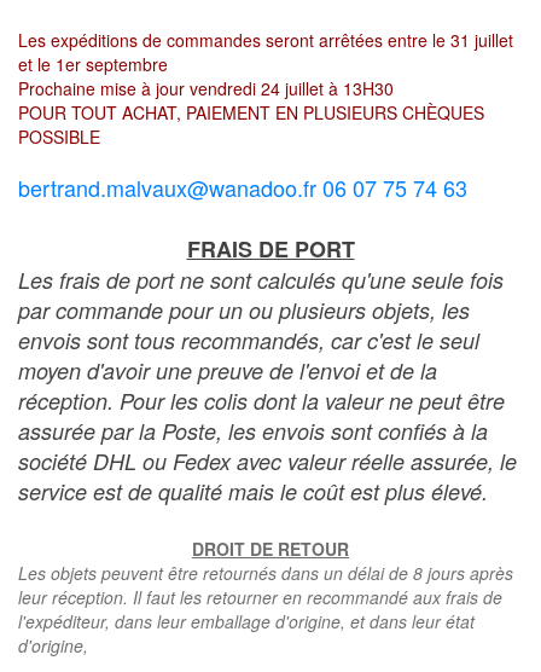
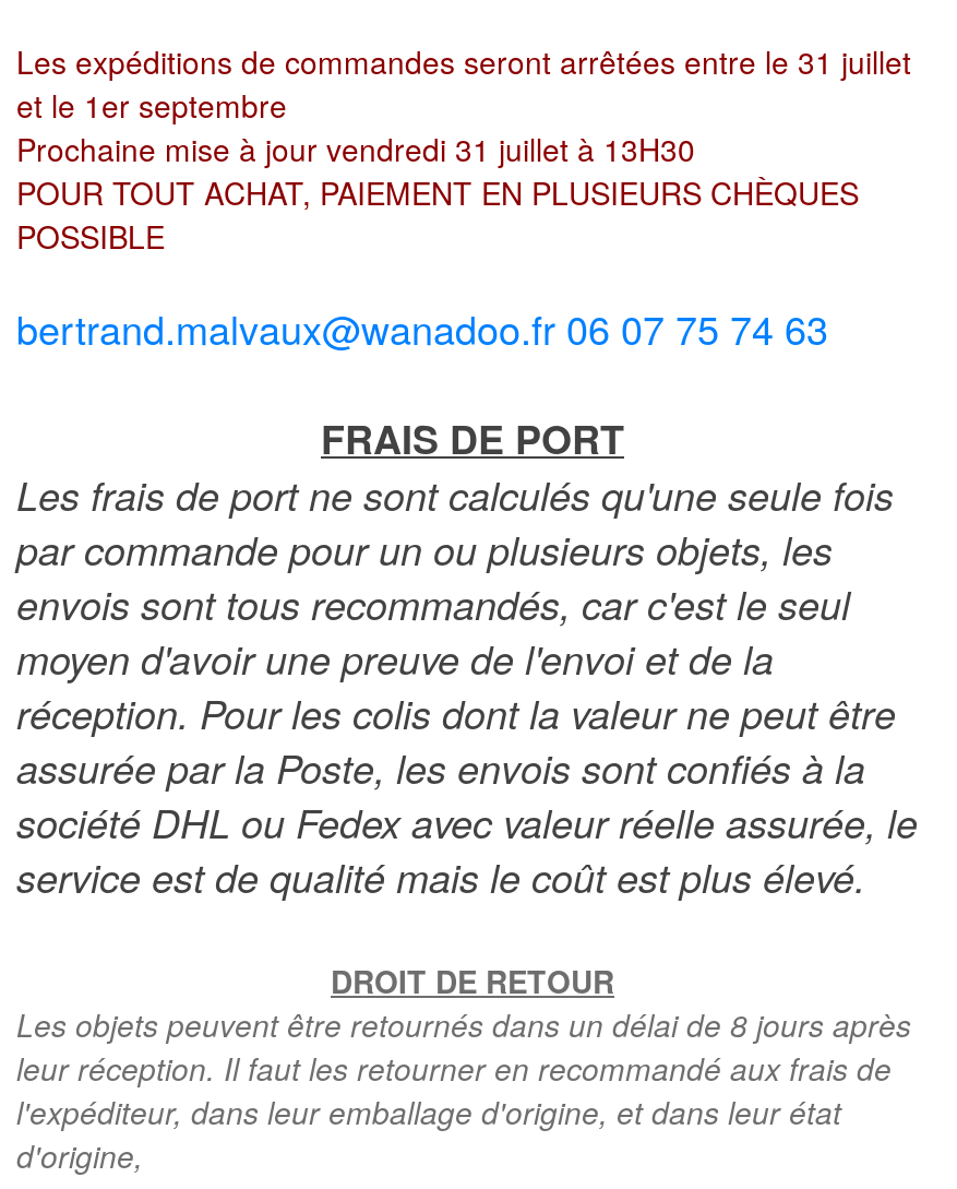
- Prochaine mise à jour vendredi 24 juillet à 13H30
+ Prochaine mise à jour vendredi 31 juillet à 13H30
